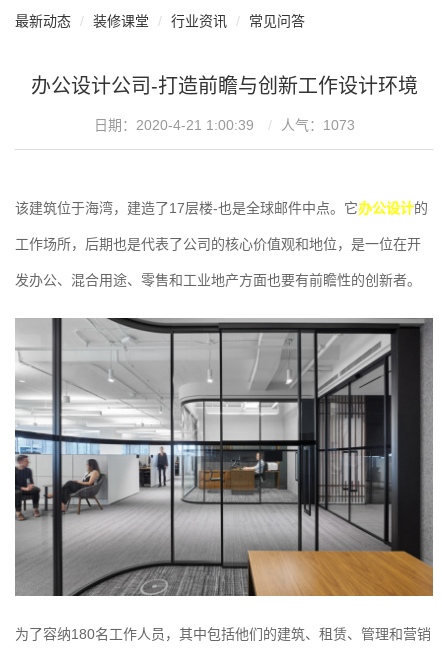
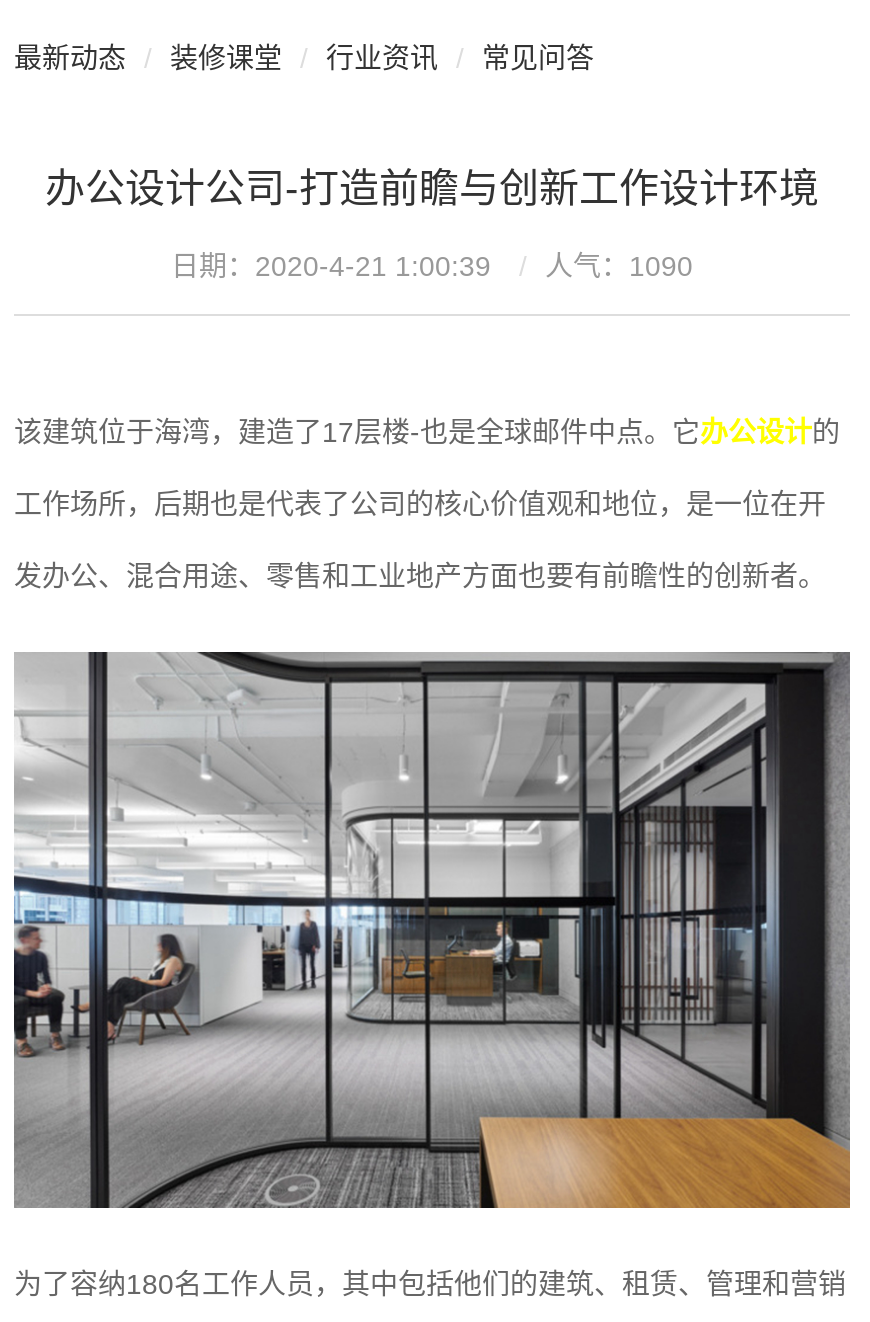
- 日期：2020-4-21 1:00:39 人气：1073
+ 日期：2020-4-21 1:00:39 人气：1090
